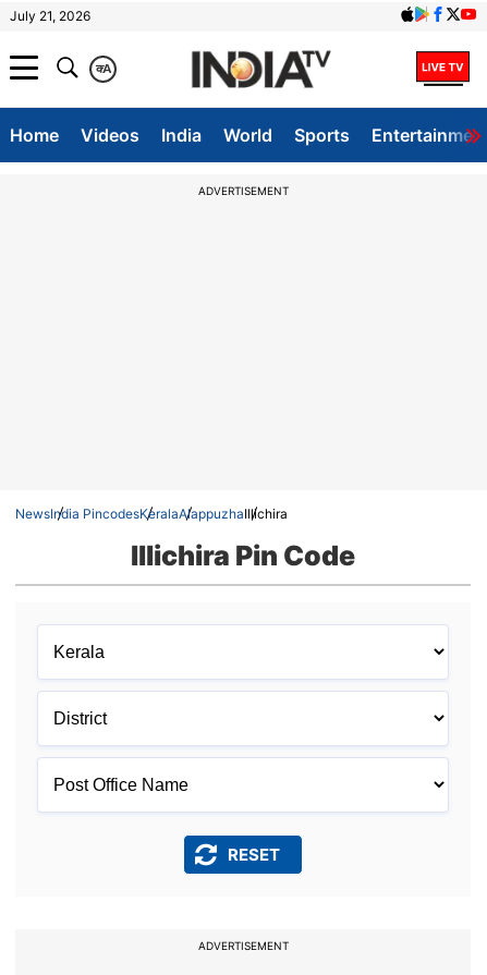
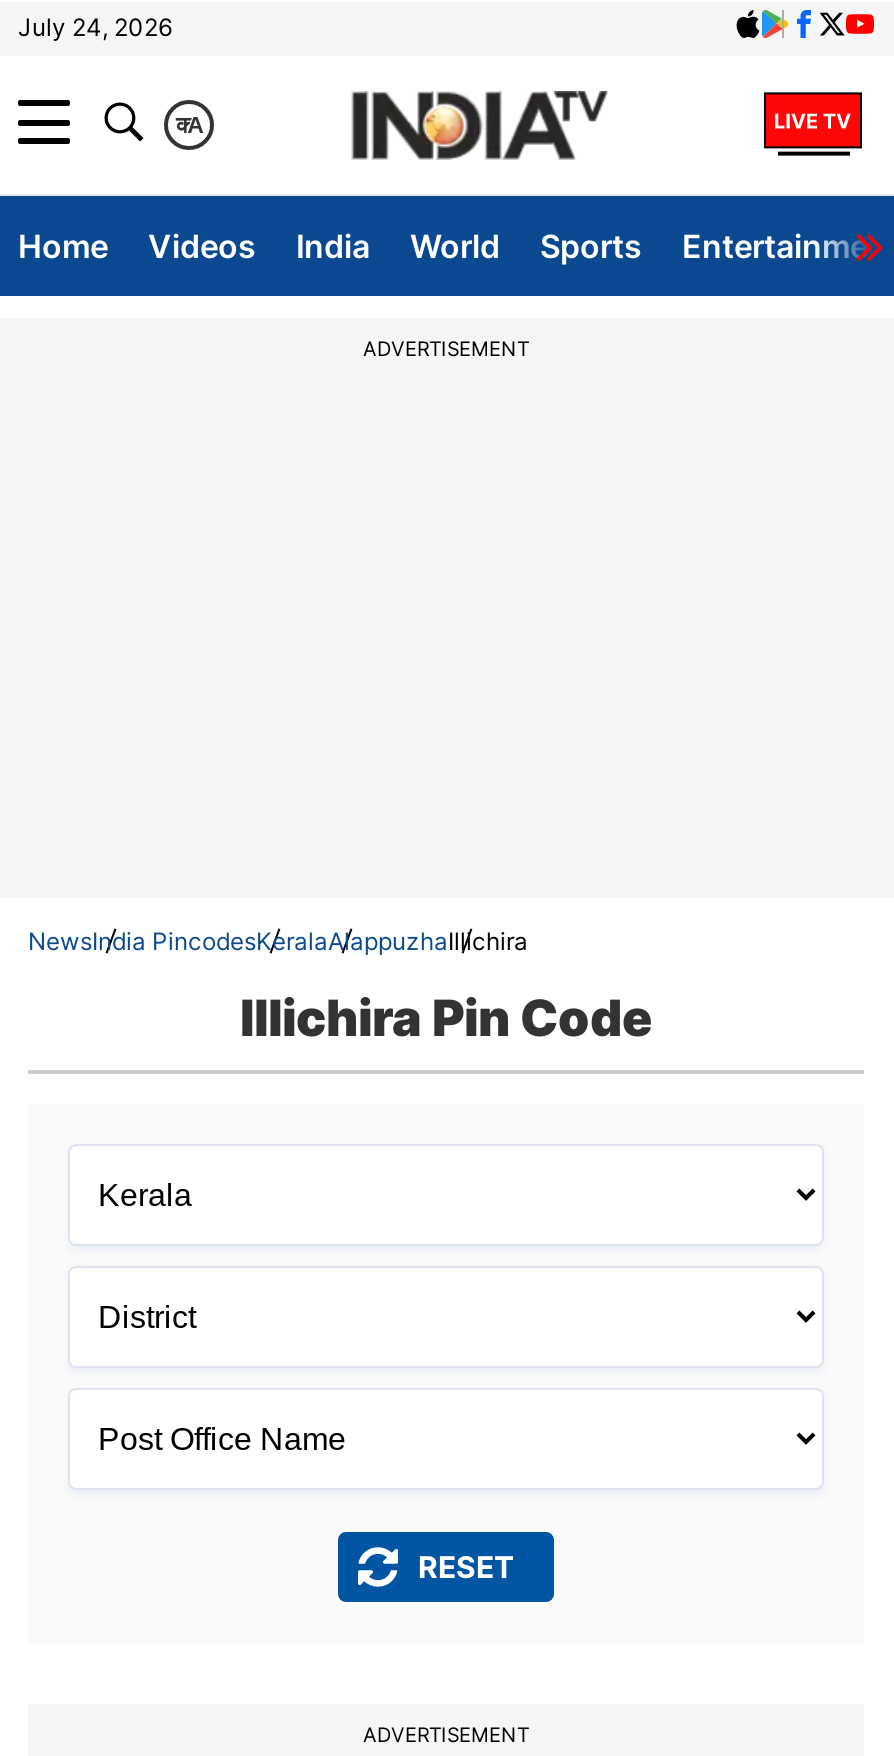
- July 21, 2026
+ July 24, 2026
